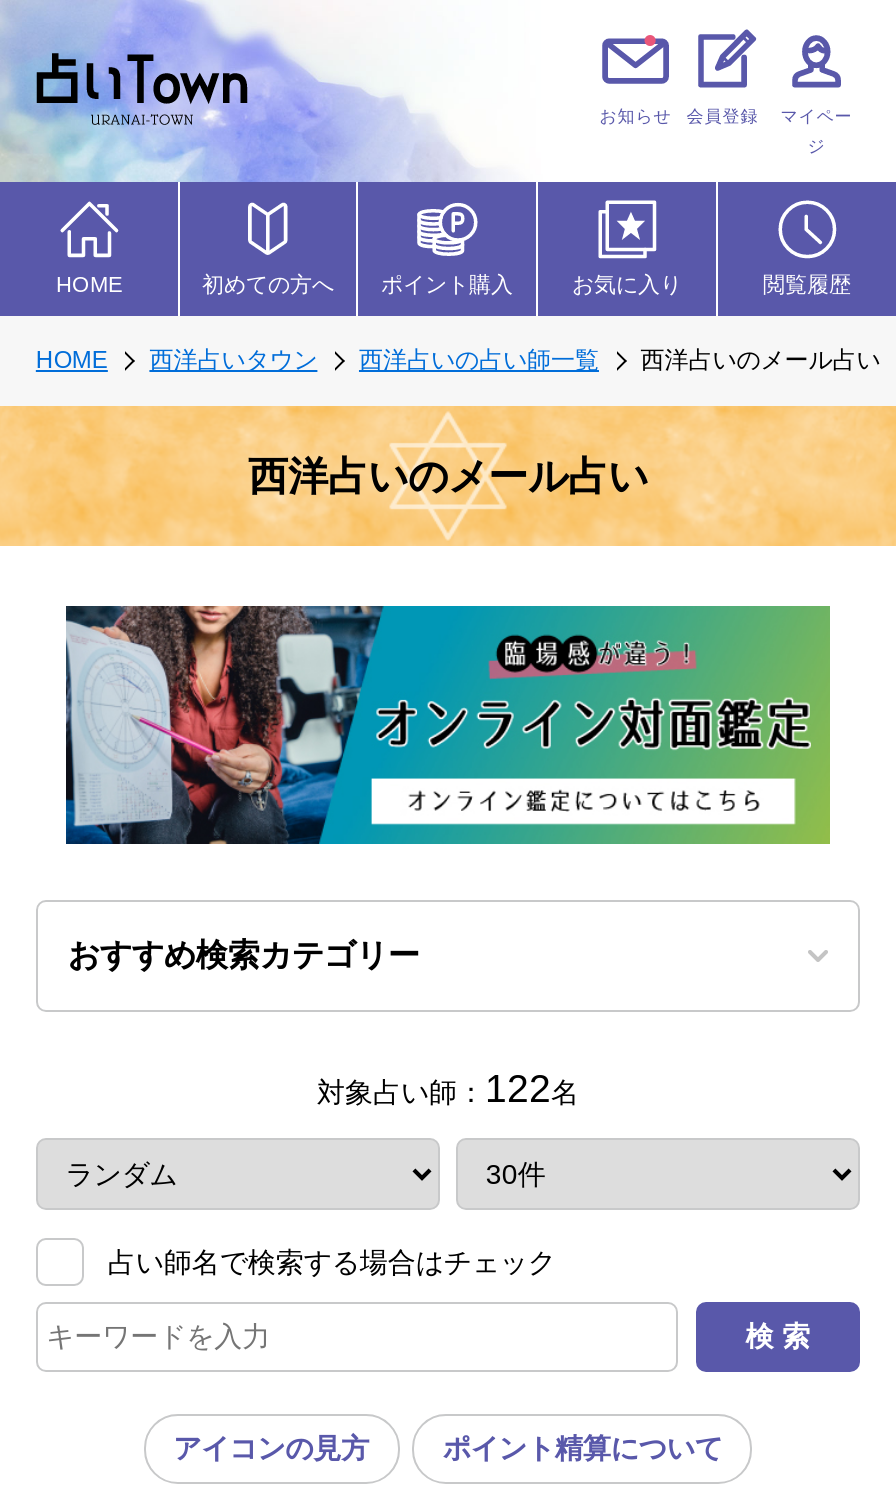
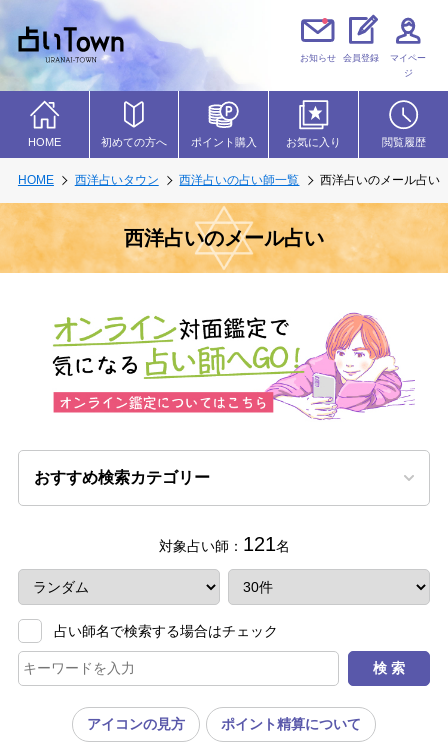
- [image]
+ [image]

- 対象占い師：122名
+ 対象占い師：121名
